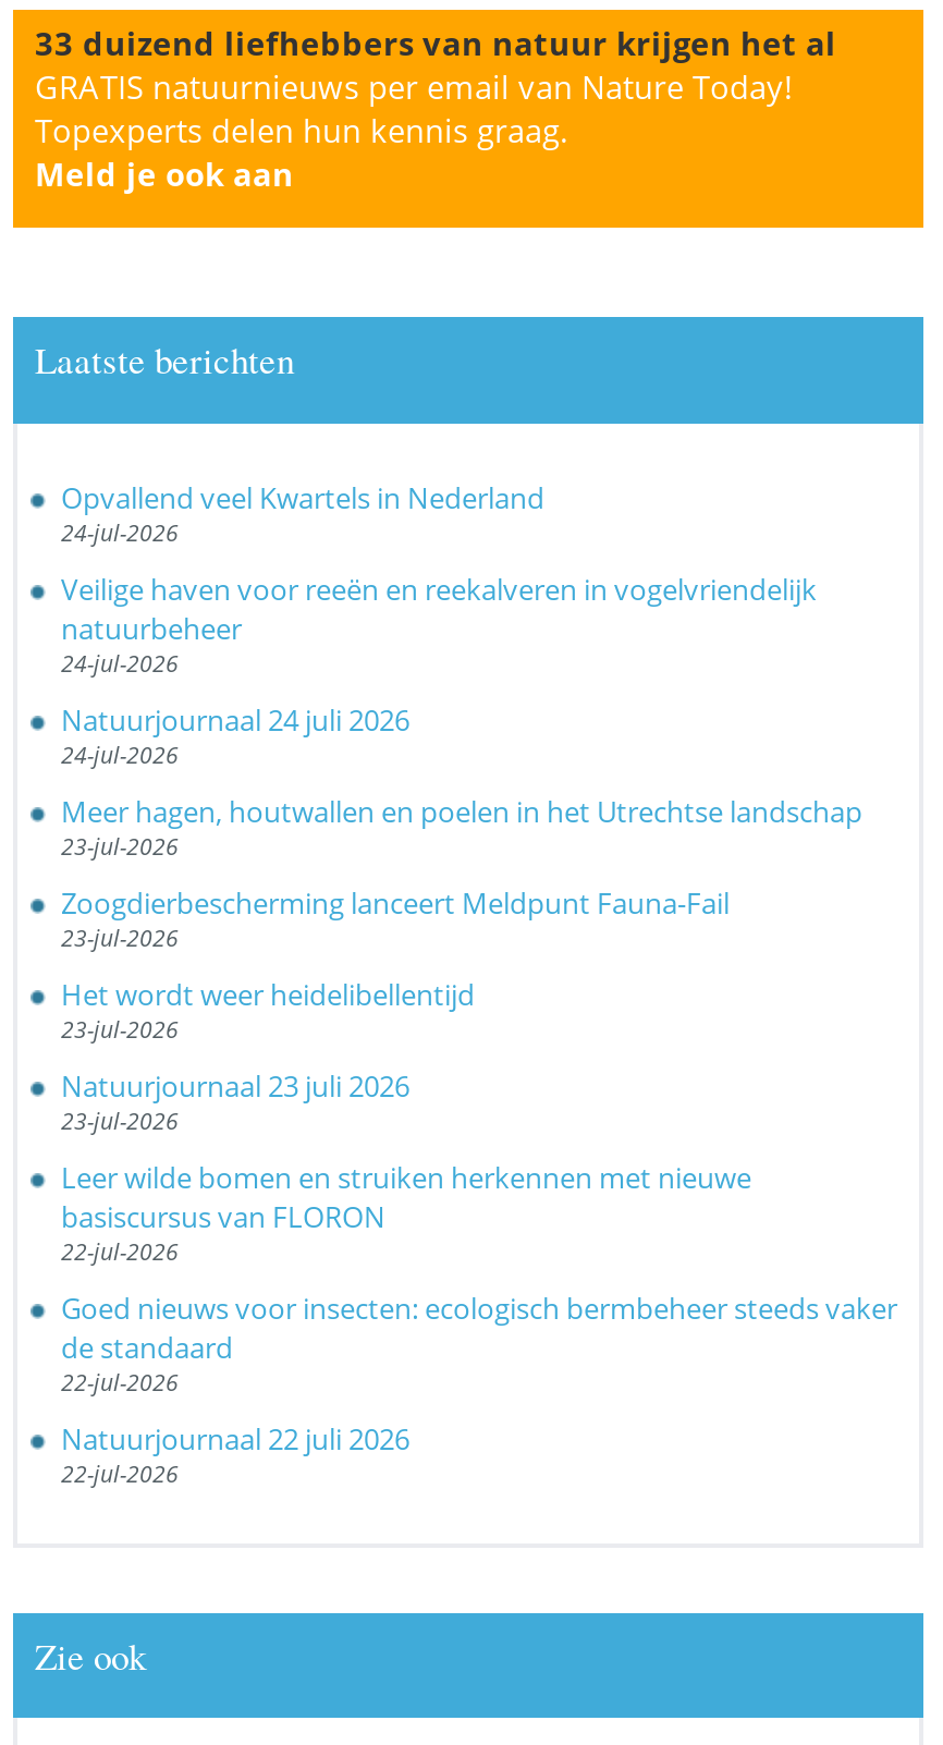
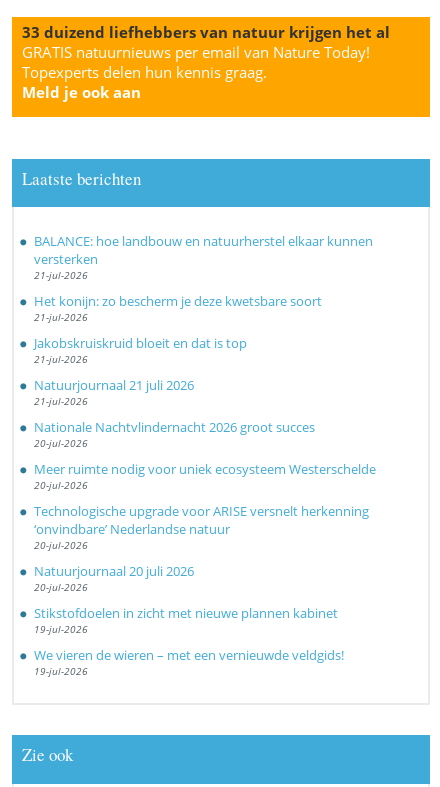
- Opvallend veel Kwartels in Nederland
- 24-jul-2026
+ BALANCE: hoe landbouw en natuurherstel elkaar kunnen
+ versterken
+ 21-jul-2026

- Veilige haven voor reeën en reekalveren in vogelvriendelijk
- natuurbeheer
- 24-jul-2026
+ Het konijn: zo bescherm je deze kwetsbare soort
+ 21-jul-2026

- Natuurjournaal 24 juli 2026
- 24-jul-2026
+ Jakobskruiskruid bloeit en dat is top
+ 21-jul-2026

- Meer hagen, houtwallen en poelen in het Utrechtse landschap
- 23-jul-2026
+ Natuurjournaal 21 juli 2026
+ 21-jul-2026

- Zoogdierbescherming lanceert Meldpunt Fauna-Fail
- 23-jul-2026
+ Nationale Nachtvlindernacht 2026 groot succes
+ 20-jul-2026

- Het wordt weer heidelibellentijd
- 23-jul-2026
+ Meer ruimte nodig voor uniek ecosysteem Westerschelde
+ 20-jul-2026

- Natuurjournaal 23 juli 2026
- 23-jul-2026
+ Technologische upgrade voor ARISE versnelt herkenning
+ ‘onvindbare’ Nederlandse natuur
+ 20-jul-2026

- Leer wilde bomen en struiken herkennen met nieuwe
- basiscursus van FLORON
- 22-jul-2026
+ Natuurjournaal 20 juli 2026
+ 20-jul-2026

- Goed nieuws voor insecten: ecologisch bermbeheer steeds vaker
- de standaard
- 22-jul-2026
+ Stikstofdoelen in zicht met nieuwe plannen kabinet
+ 19-jul-2026

- Natuurjournaal 22 juli 2026
- 22-jul-2026
+ We vieren de wieren – met een vernieuwde veldgids!
+ 19-jul-2026
